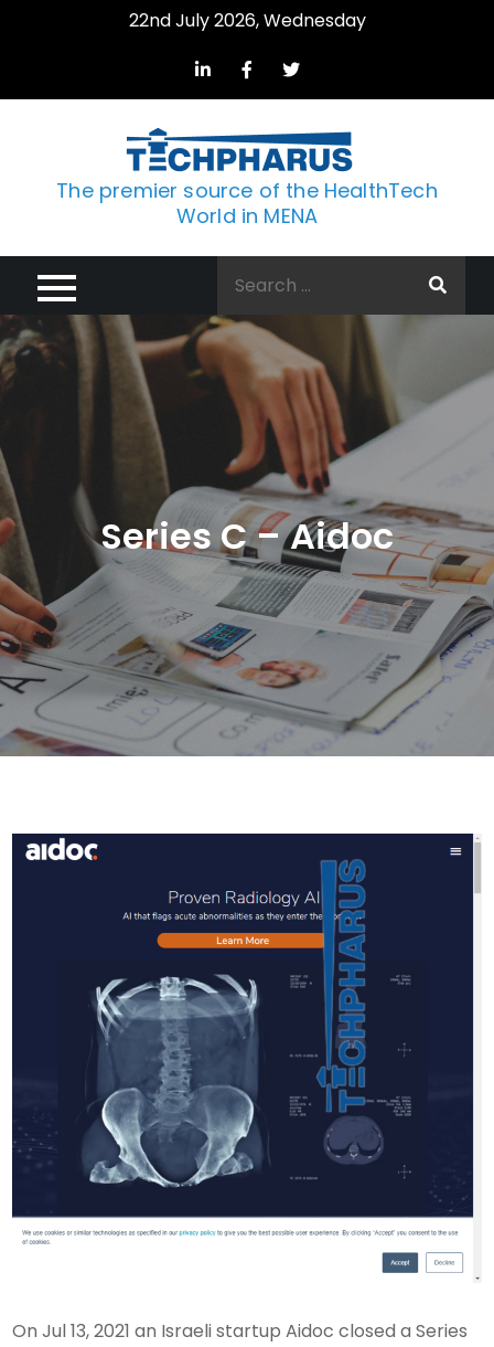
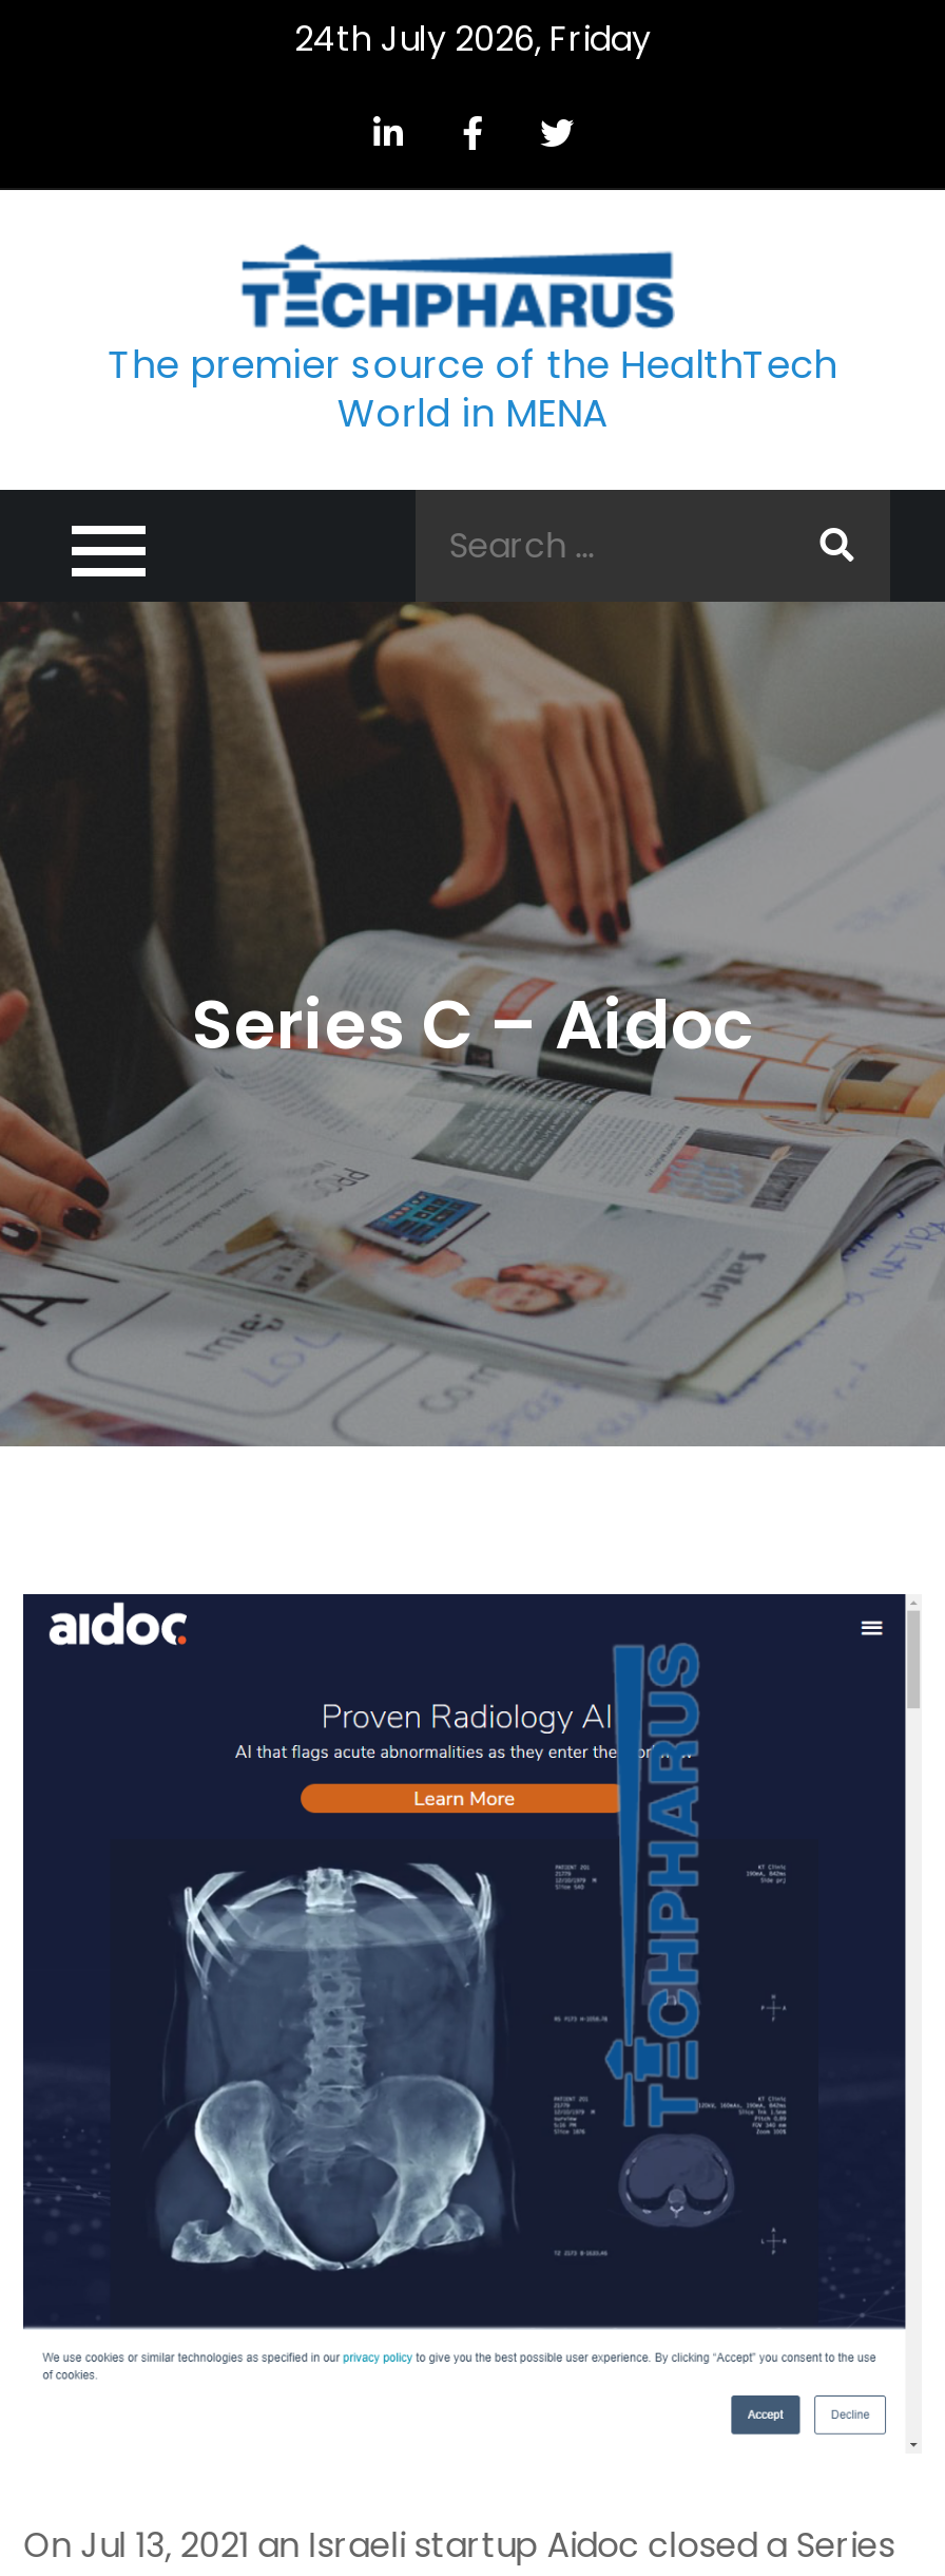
- 22nd July 2026, Wednesday
+ 24th July 2026, Friday
